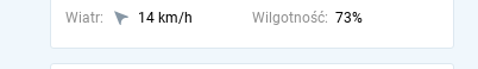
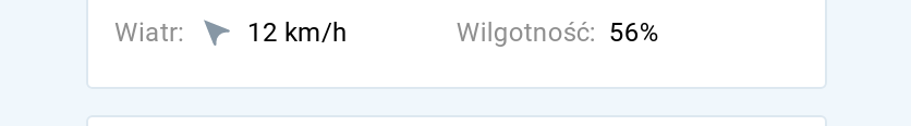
- 14 km/h
- Wilgotność: 73%
+ 12 km/h
+ Wilgotność: 56%
